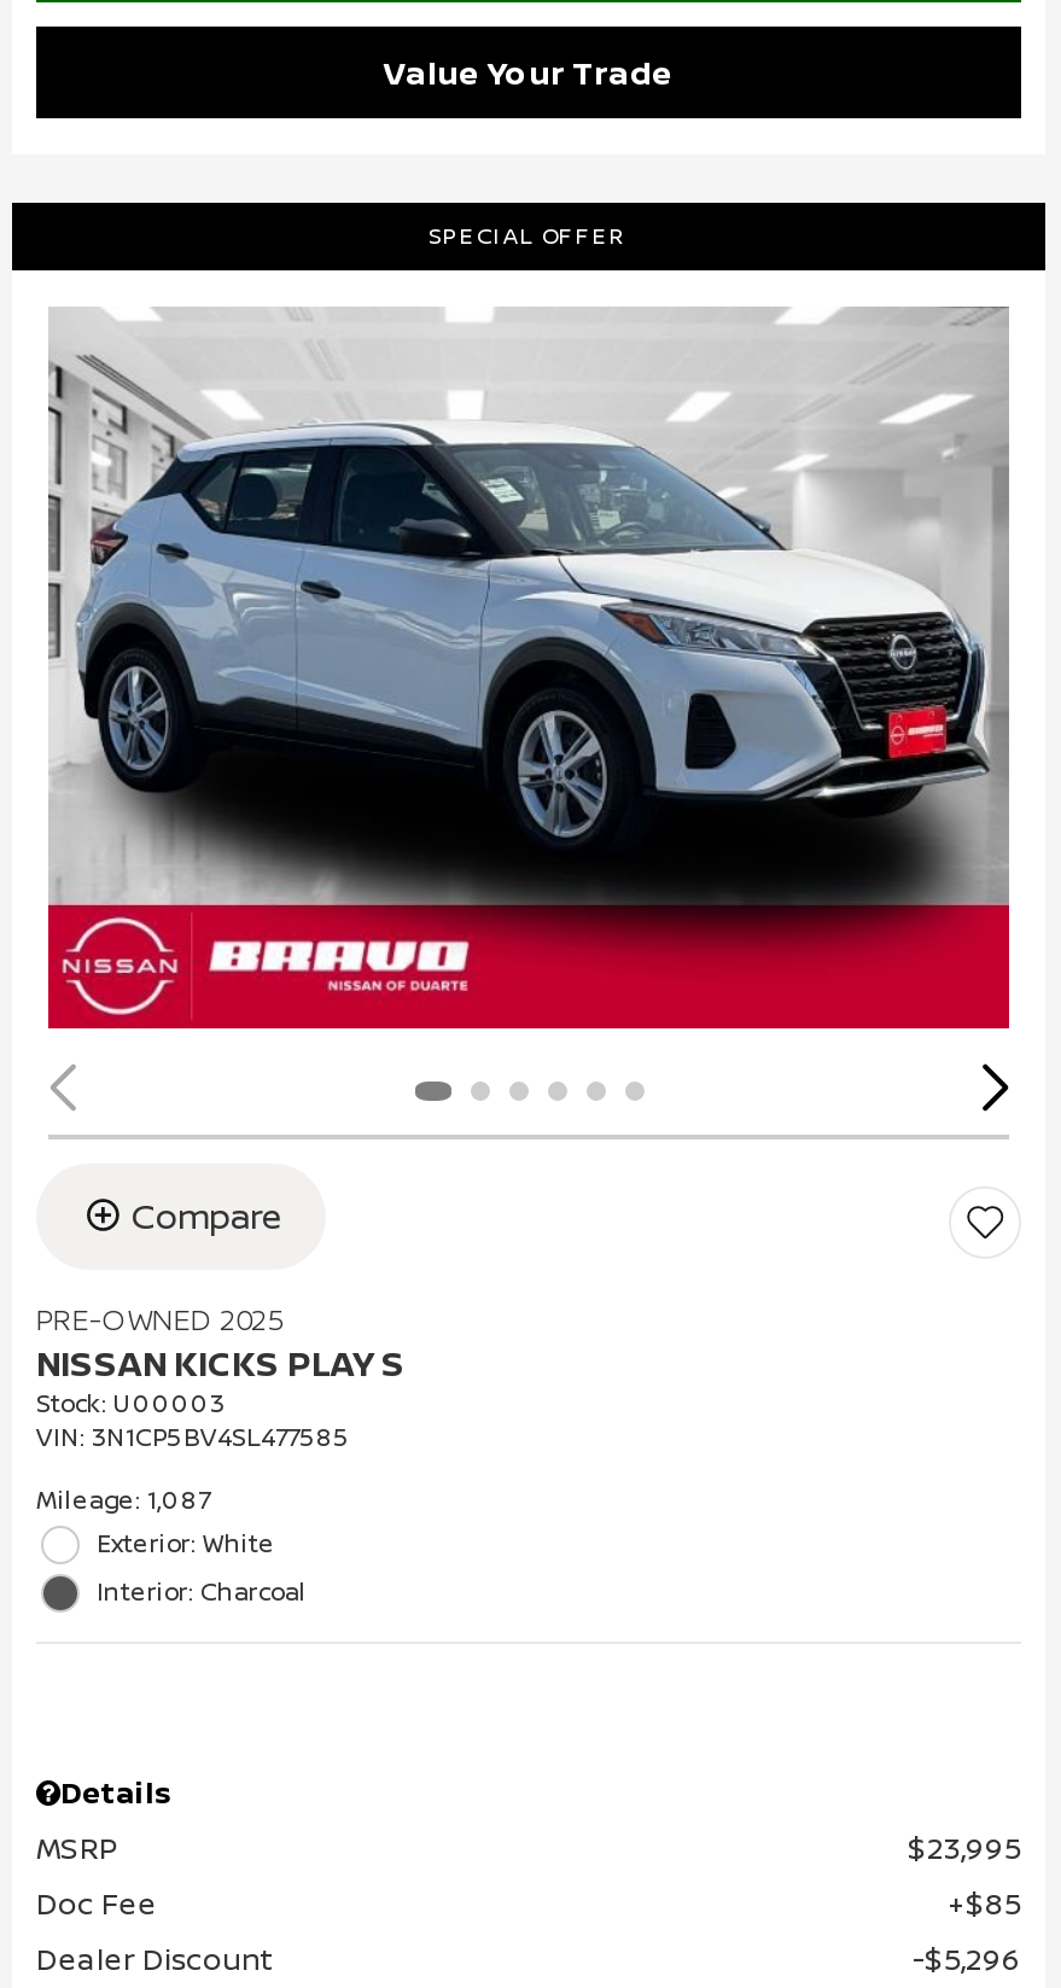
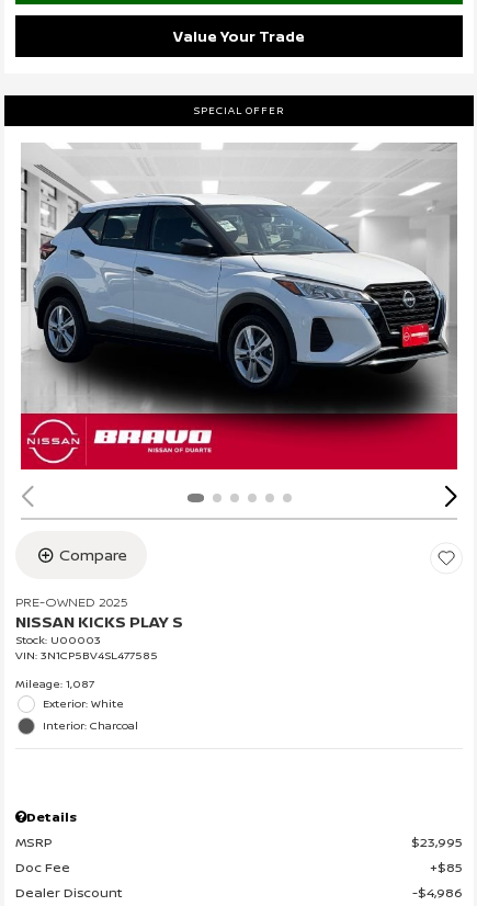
- $5,296
+ $4,986
